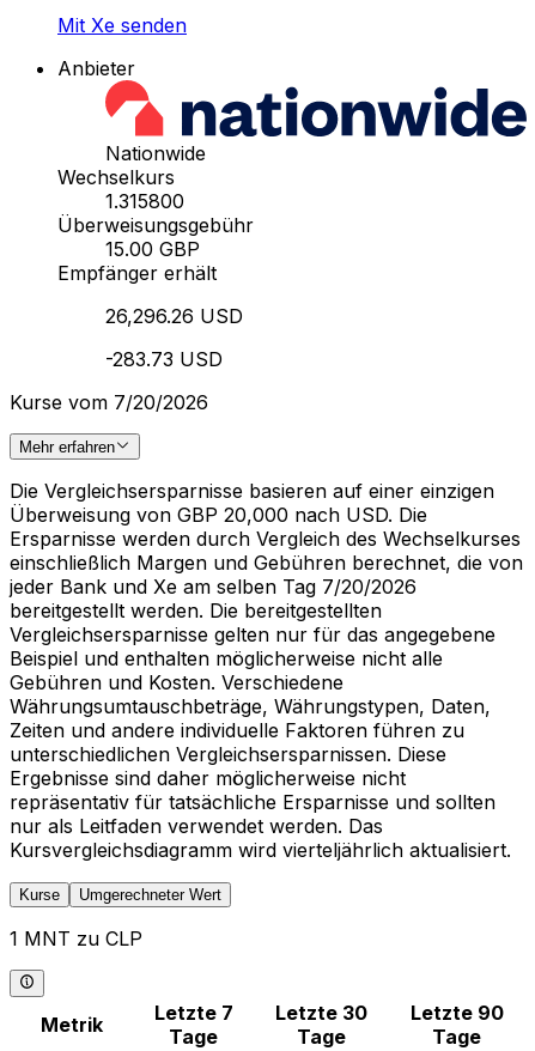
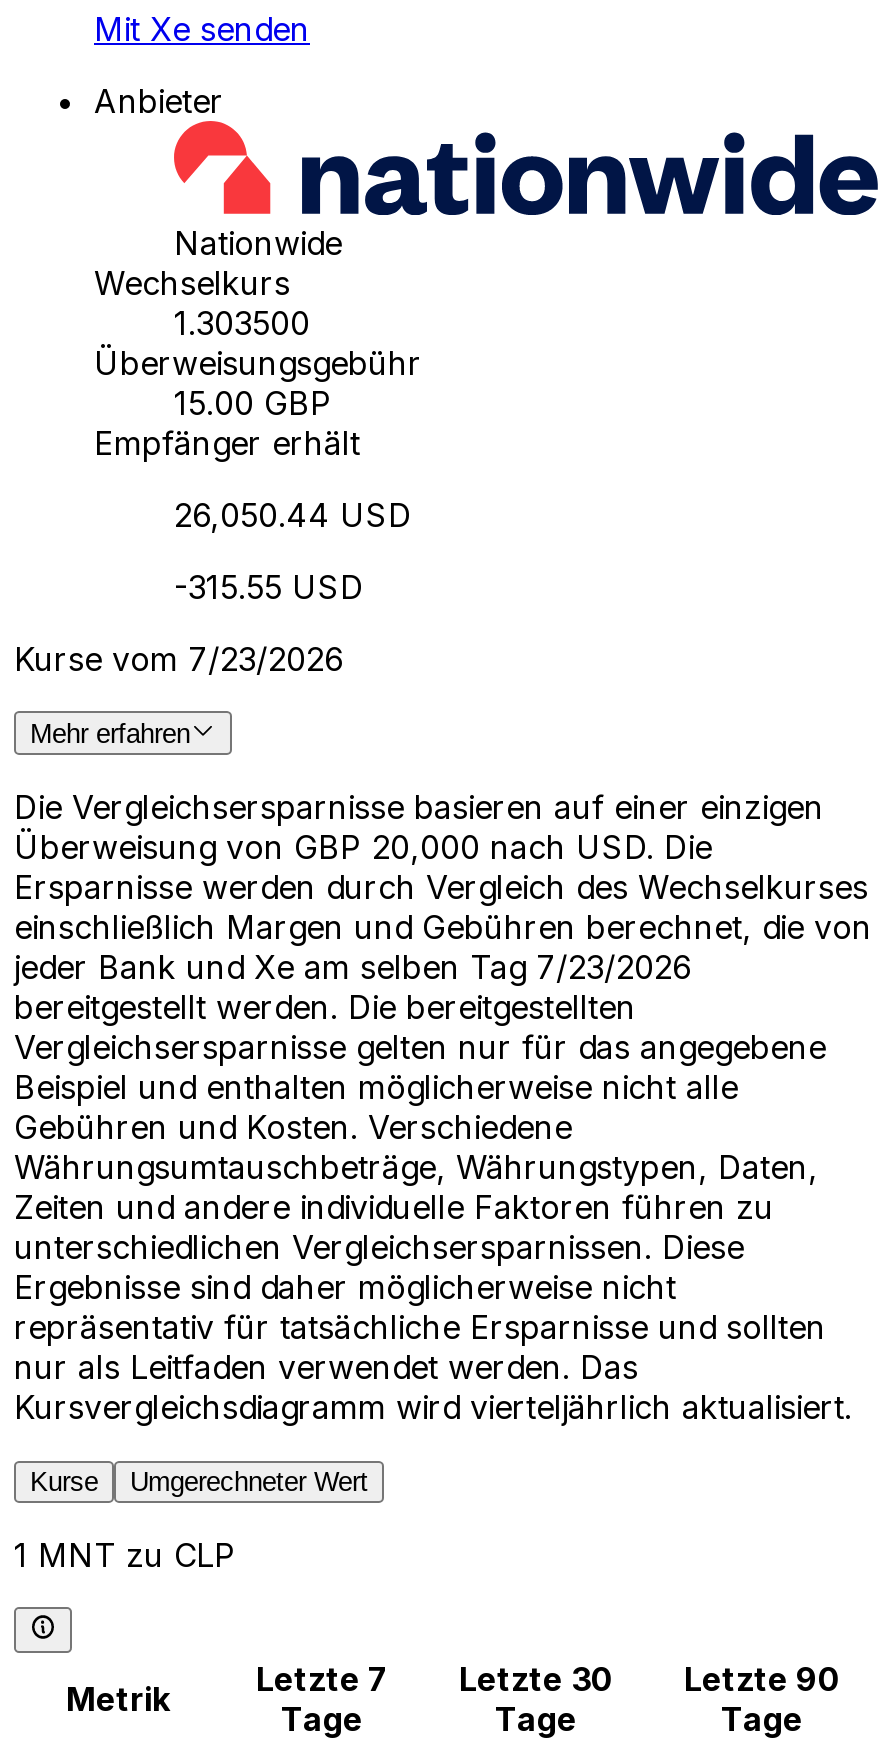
- 1.315800
+ 1.303500

- 26,296.26 USD
+ 26,050.44 USD

- -283.73 USD
+ -315.55 USD

- Kurse vom 7/20/2026
+ Kurse vom 7/23/2026

- jeder Bank und Xe am selben Tag 7/20/2026
+ jeder Bank und Xe am selben Tag 7/23/2026
